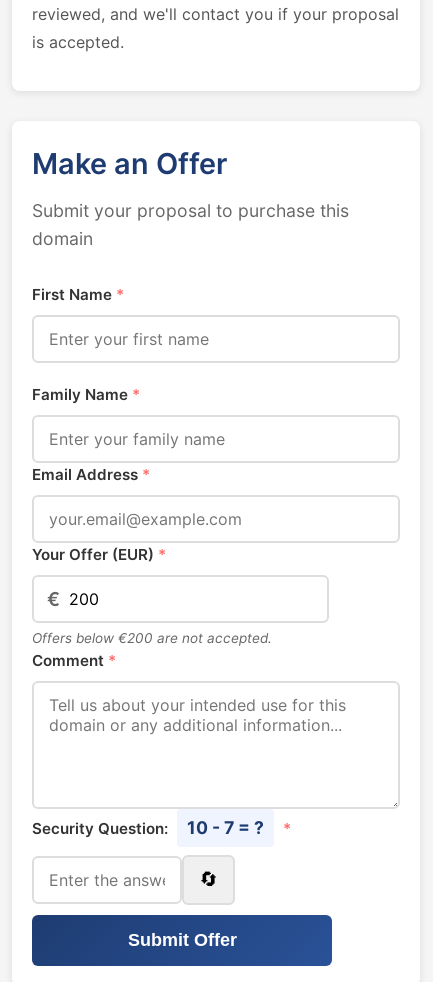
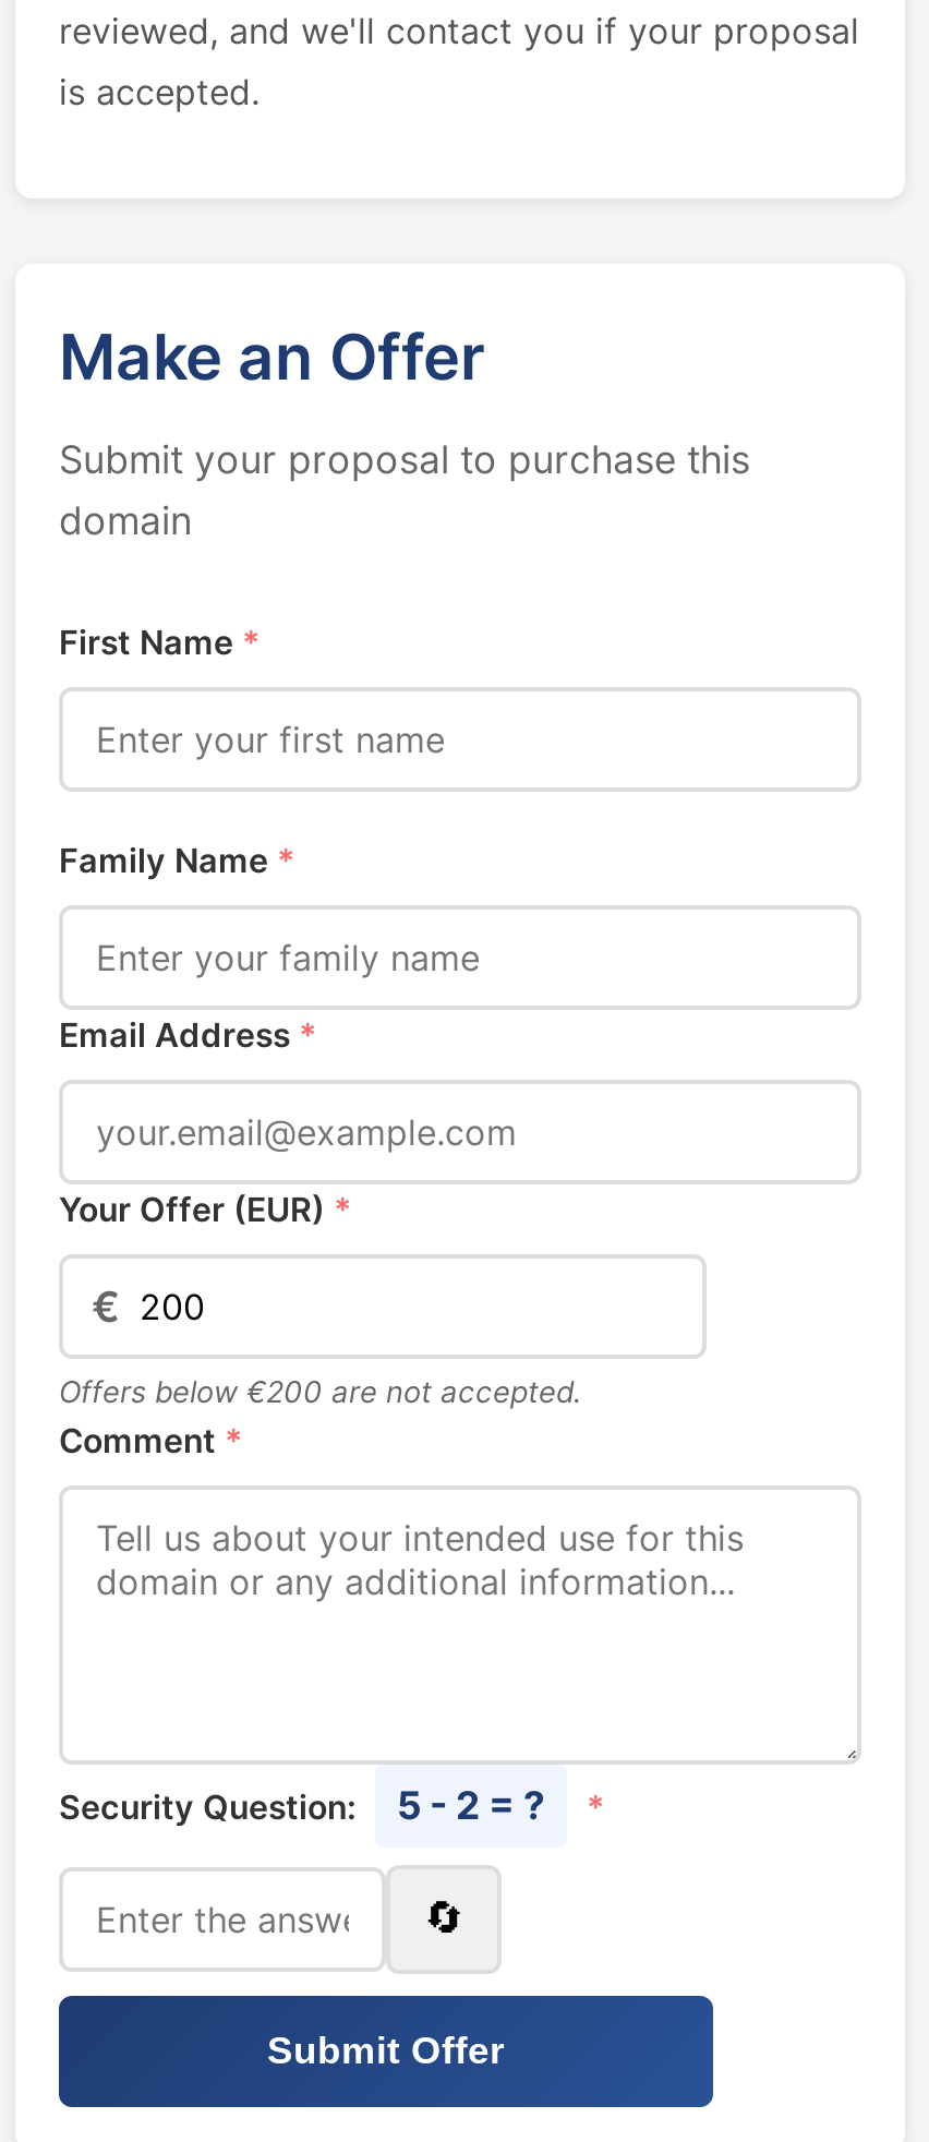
- 10 - 7 = ?
+ 5 - 2 = ?
